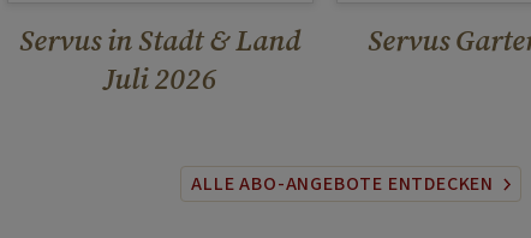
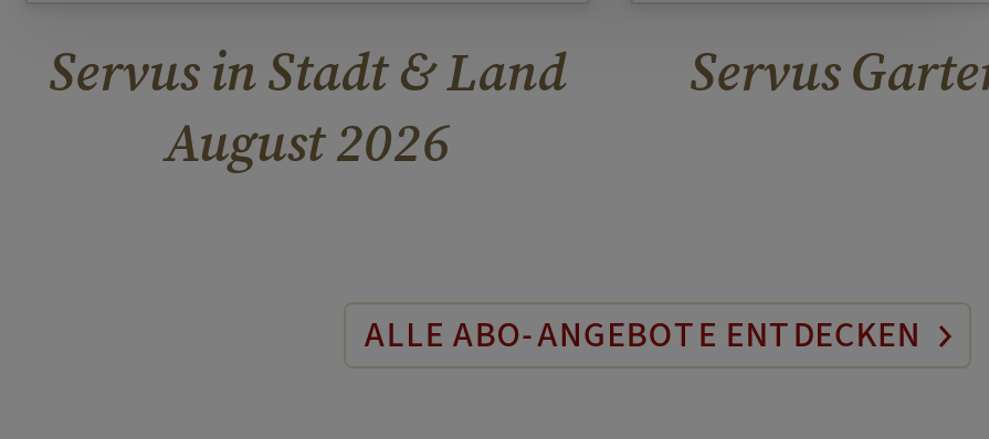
- Juli 2026
+ August 2026
